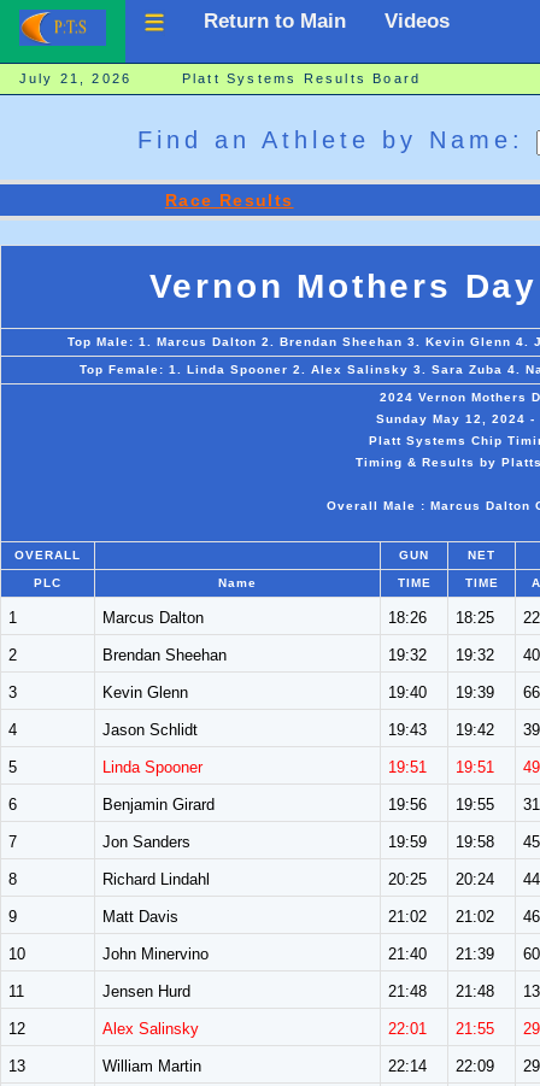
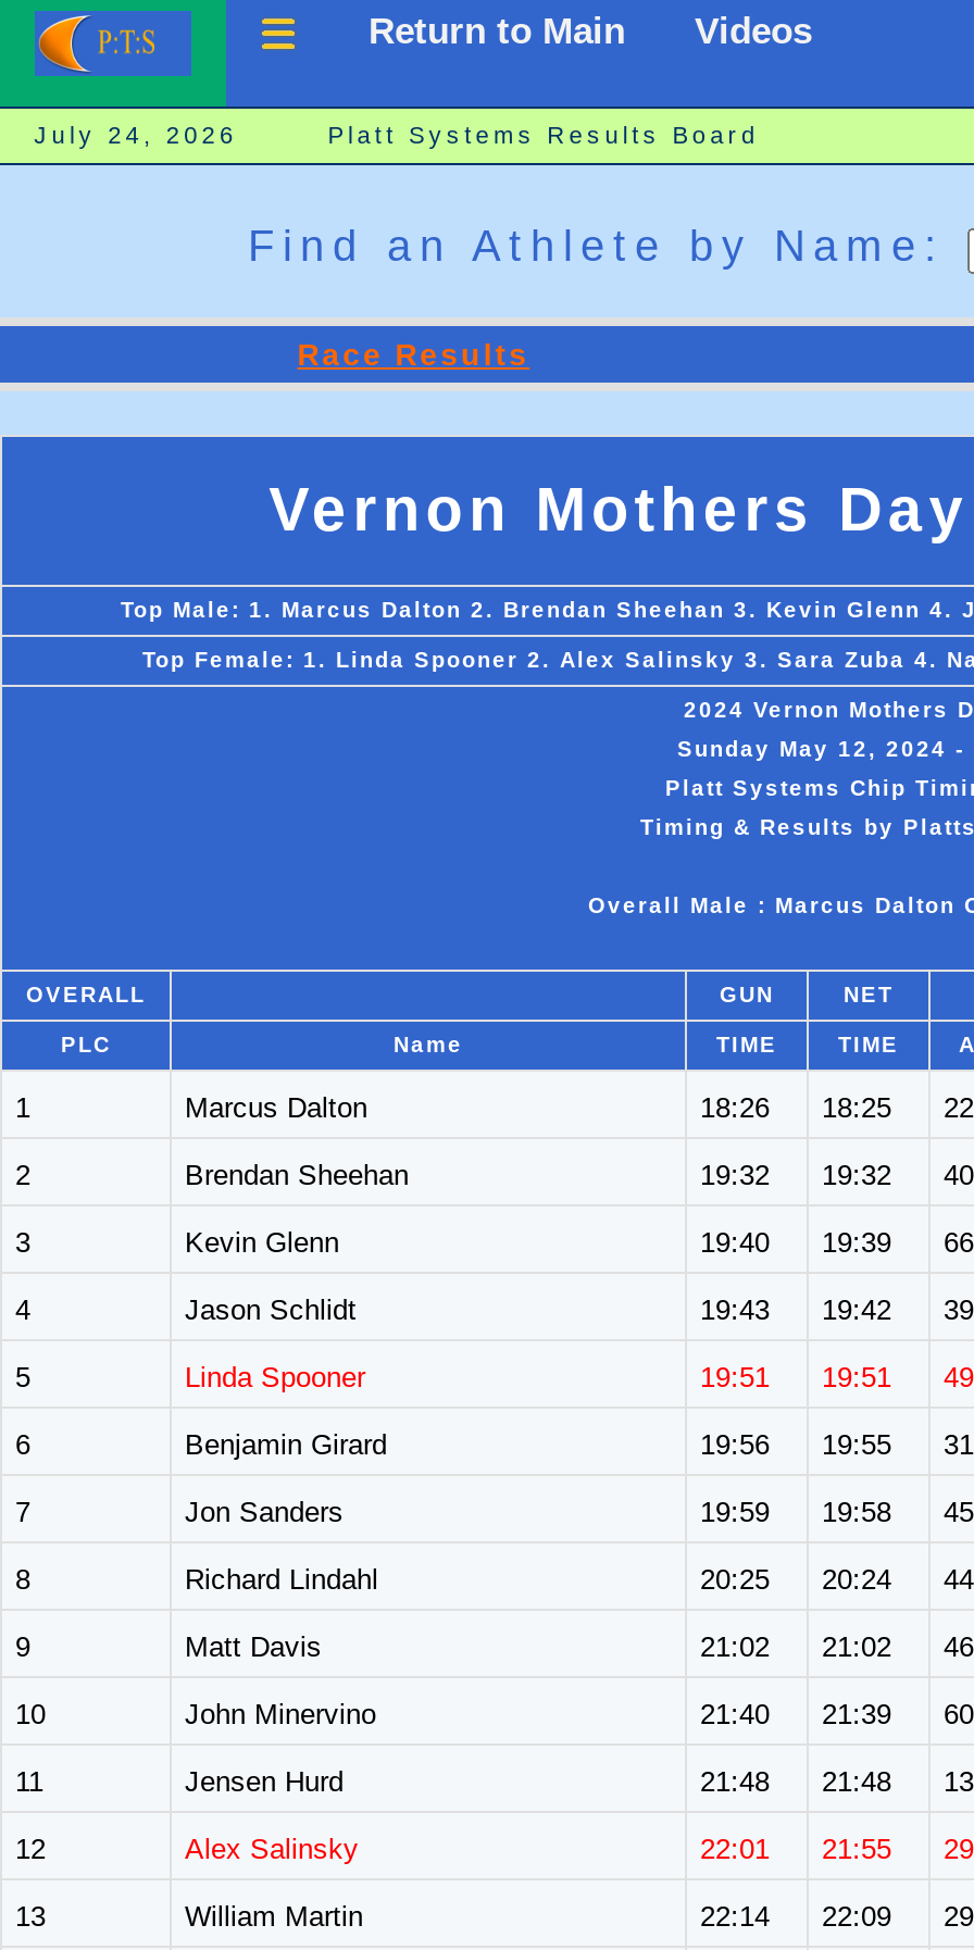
- July 21, 2026 Platt Systems Results Board
+ July 24, 2026 Platt Systems Results Board
